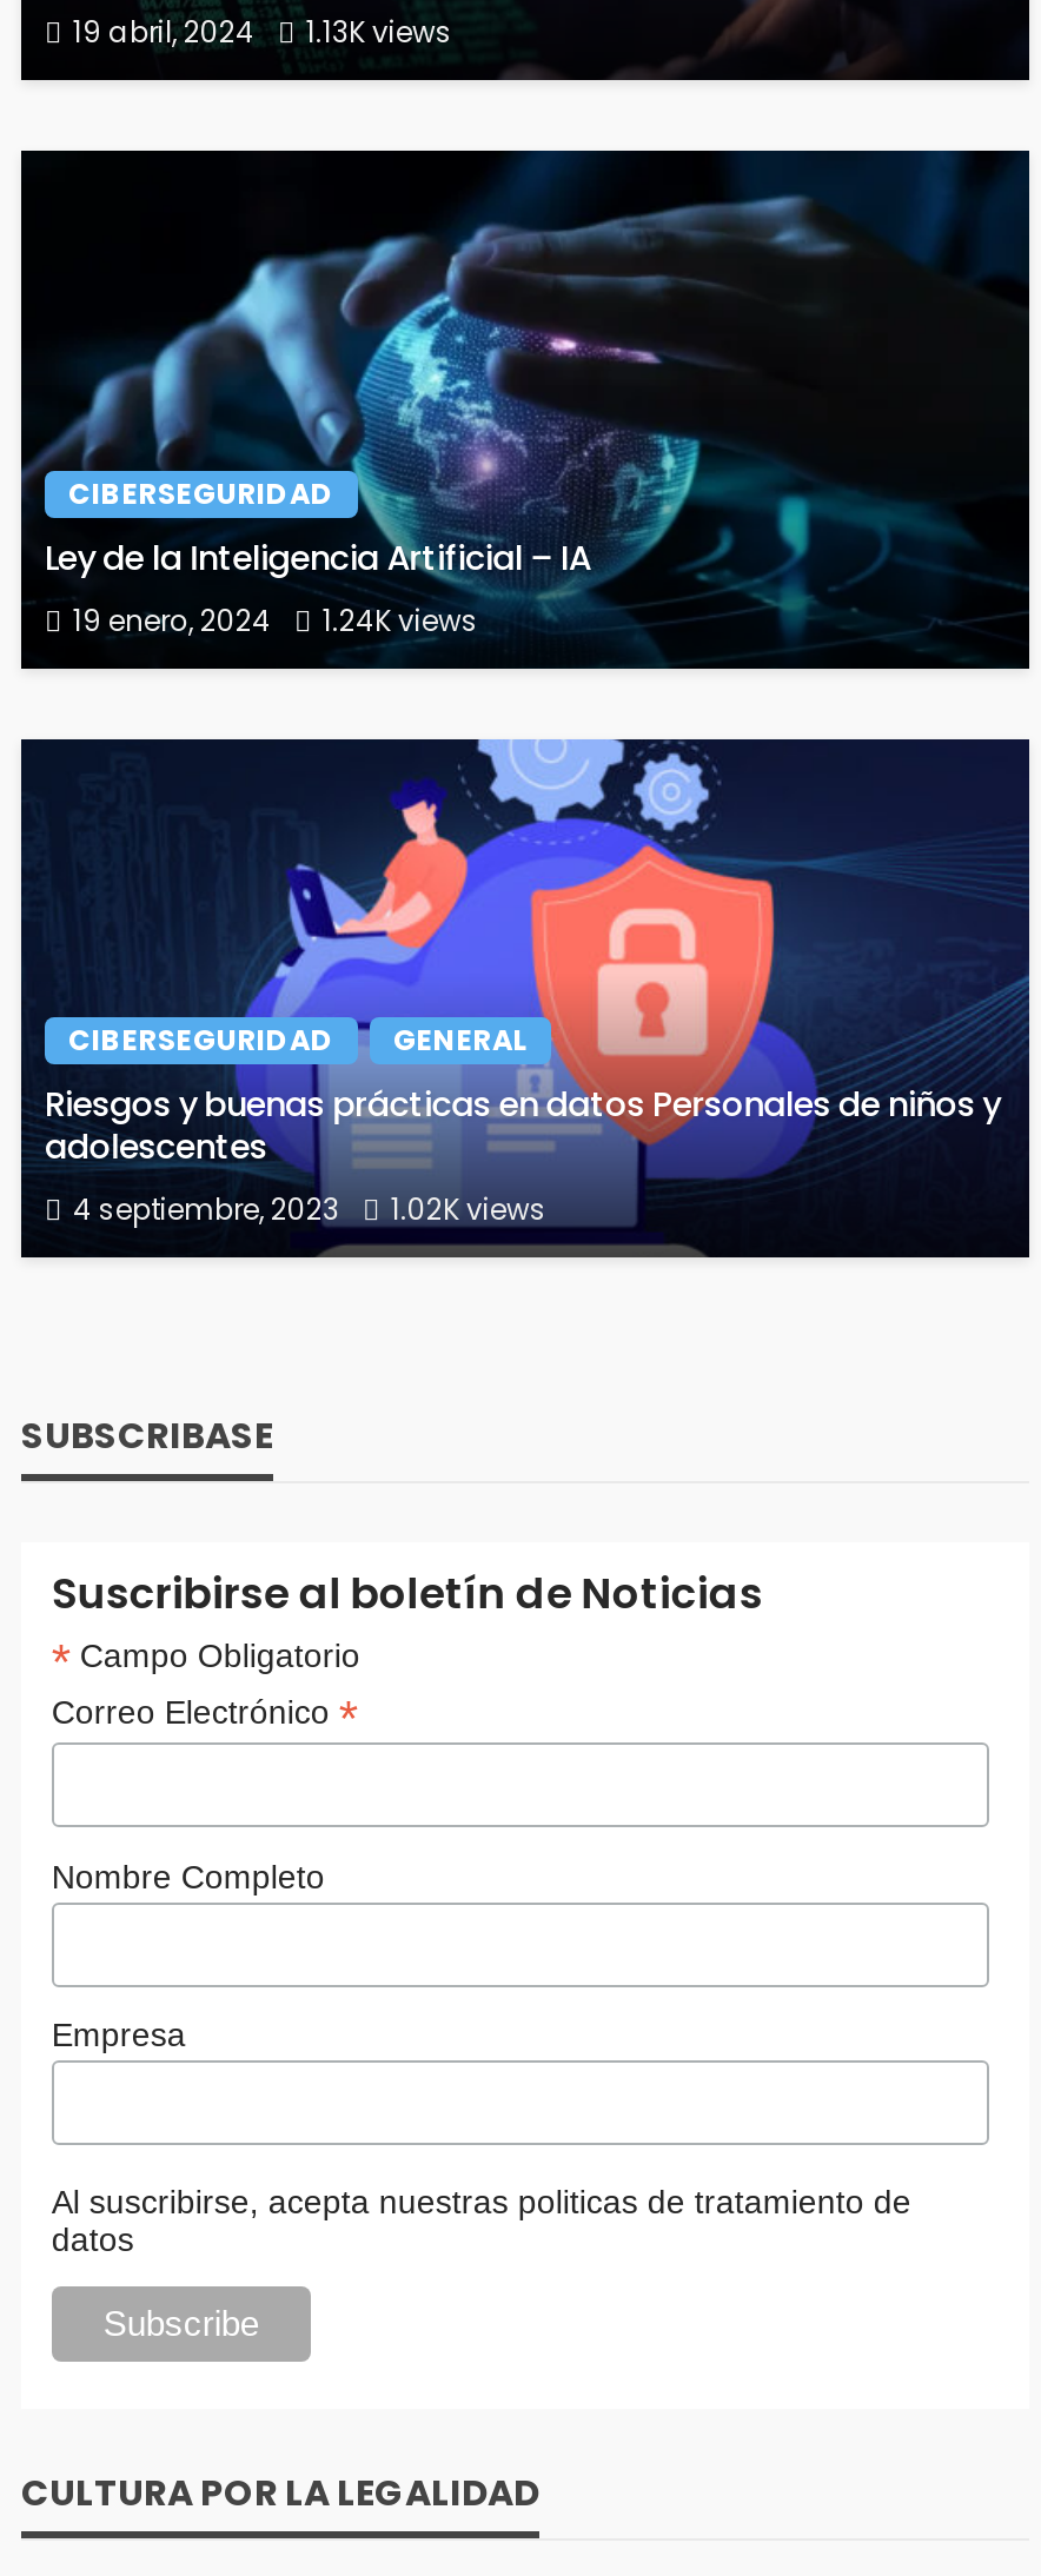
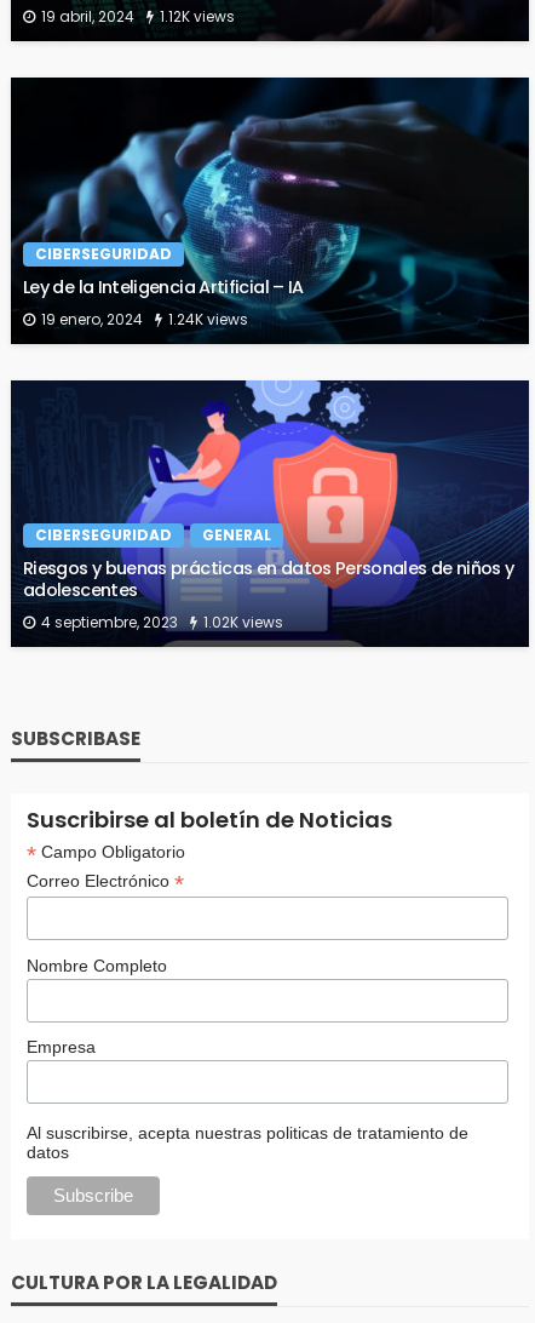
- 19 abril, 2024 1.13K views
+ 19 abril, 2024 1.12K views
